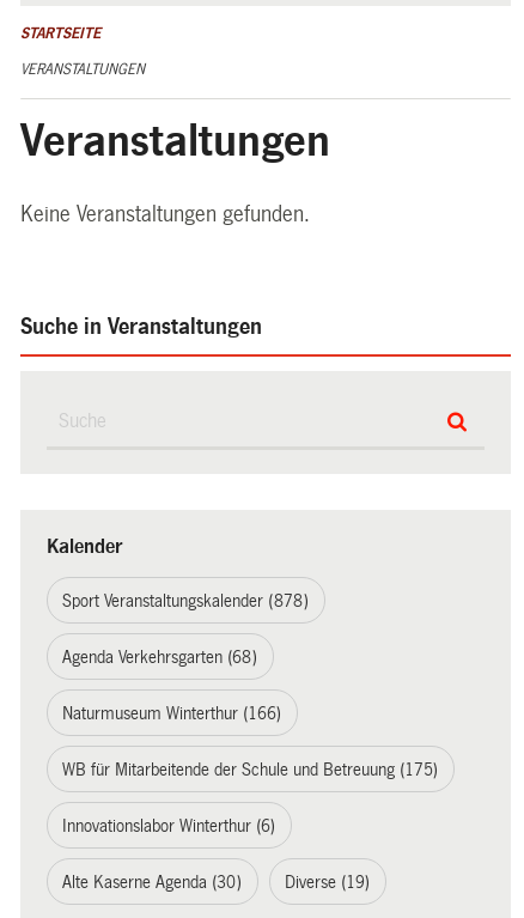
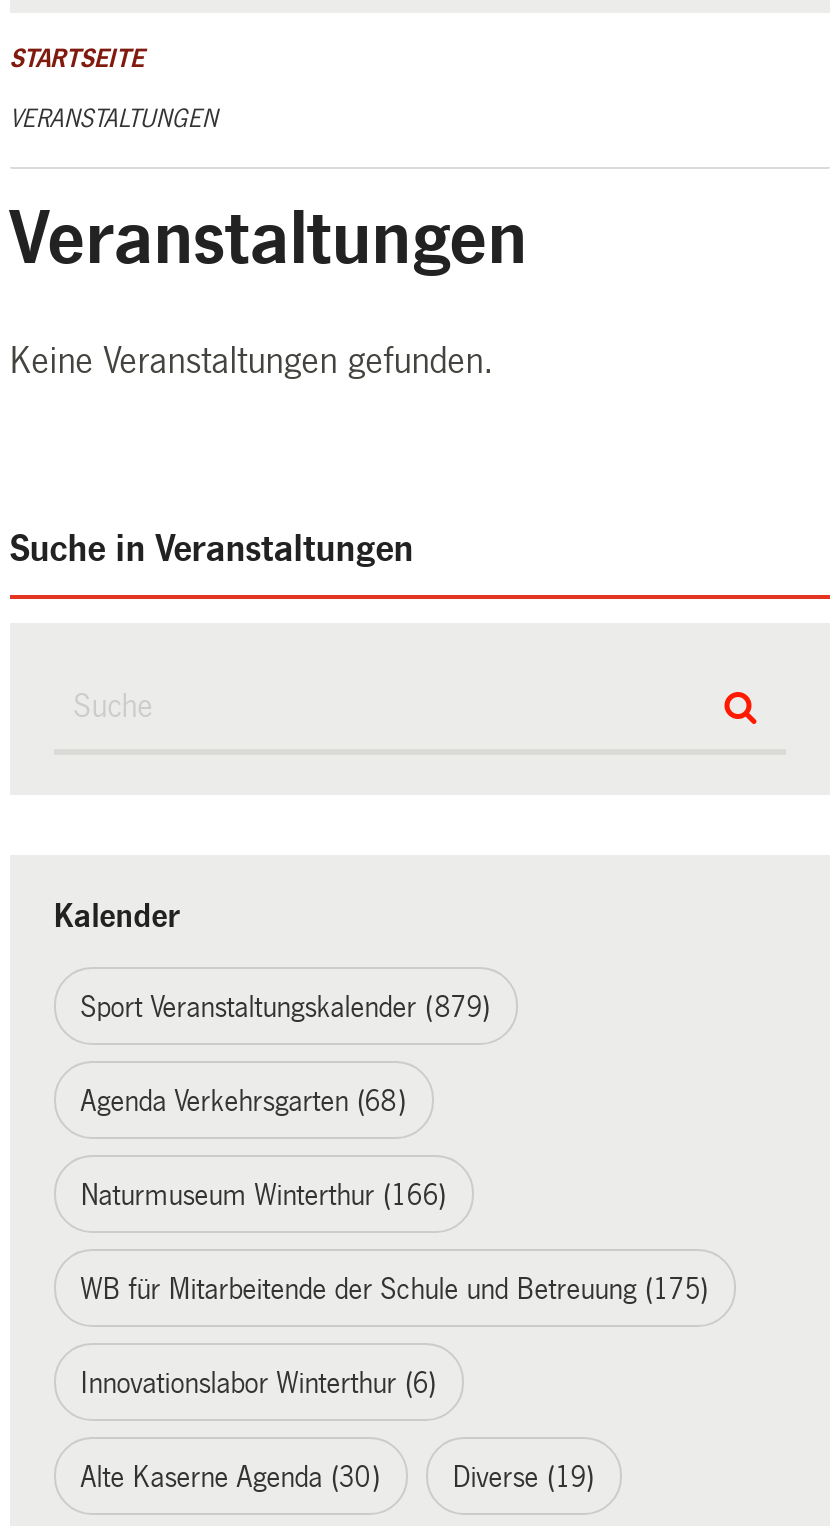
- Sport Veranstaltungskalender (878)
+ Sport Veranstaltungskalender (879)
